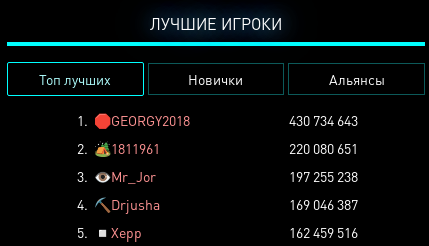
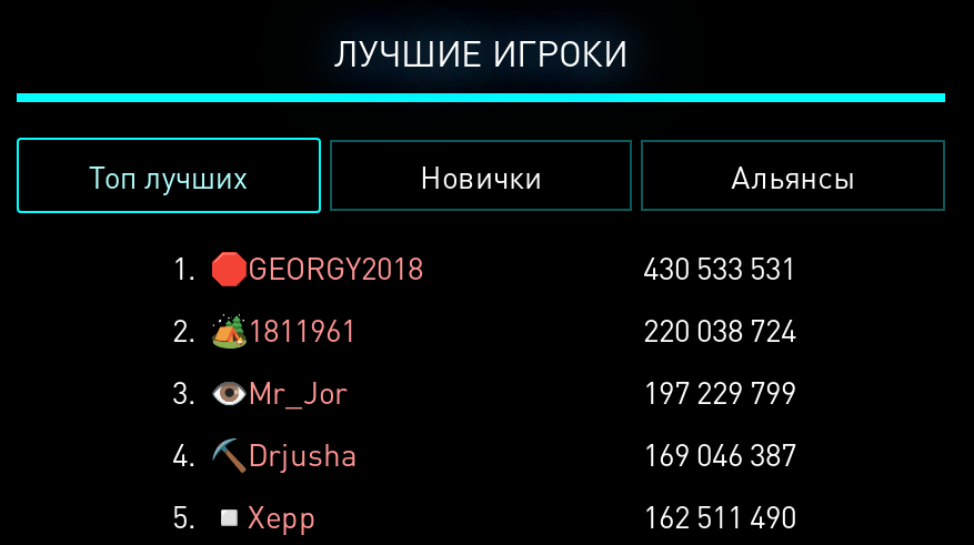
- 430 734 643
+ 430 533 531

- 220 080 651
+ 220 038 724

- 197 255 238
+ 197 229 799

- 162 459 516
+ 162 511 490
